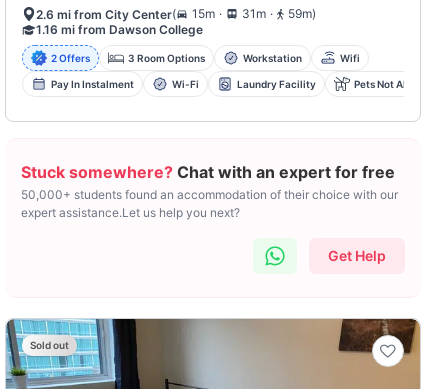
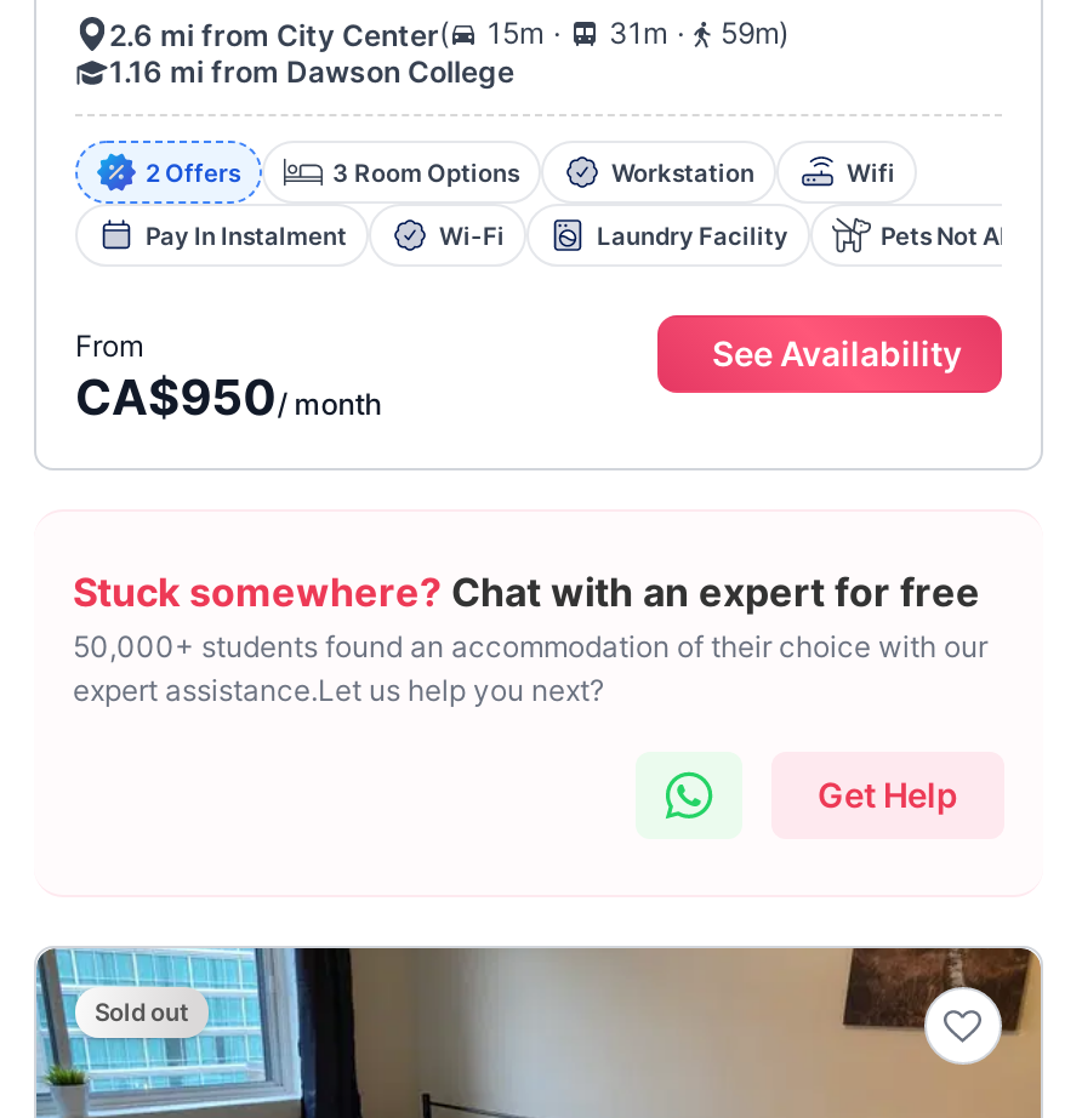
+ From
+ CA$950/month

+ See Availability
